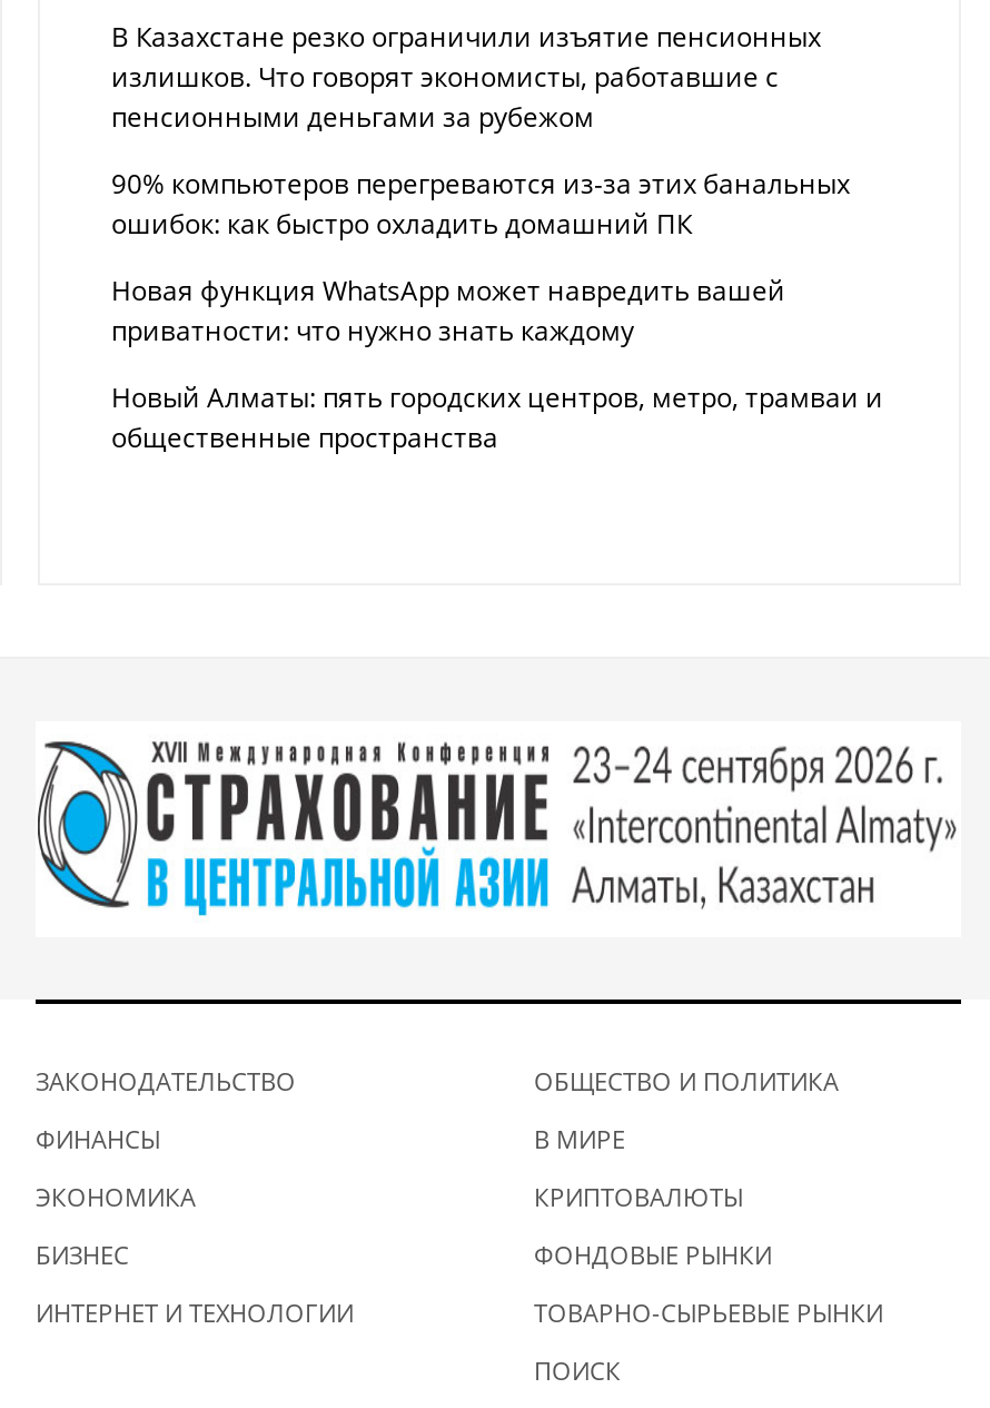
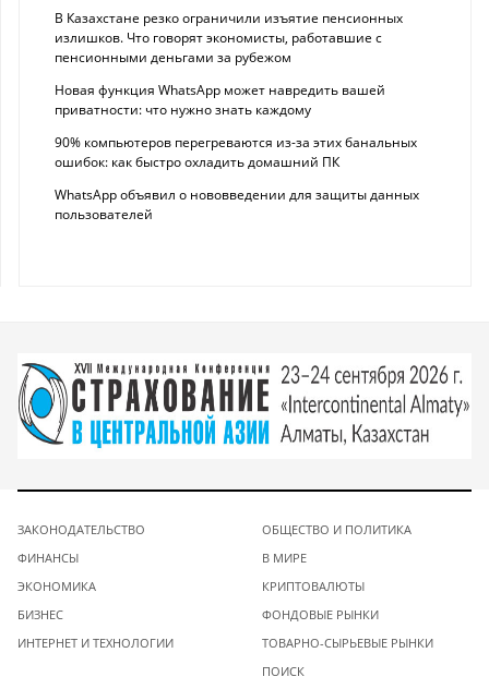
moved down: 90% компьютеров перегреваются из-за этих банальных | ошибок: как быстро охладить домашний ПК

moved up: Новая функция WhatsApp может навредить вашей | приватности: что нужно знать каждому

- Новый Алматы: пять городских центров, метро, трамваи и
- общественные пространства
+ WhatsApp объявил о нововведении для защиты данных
+ пользователей
